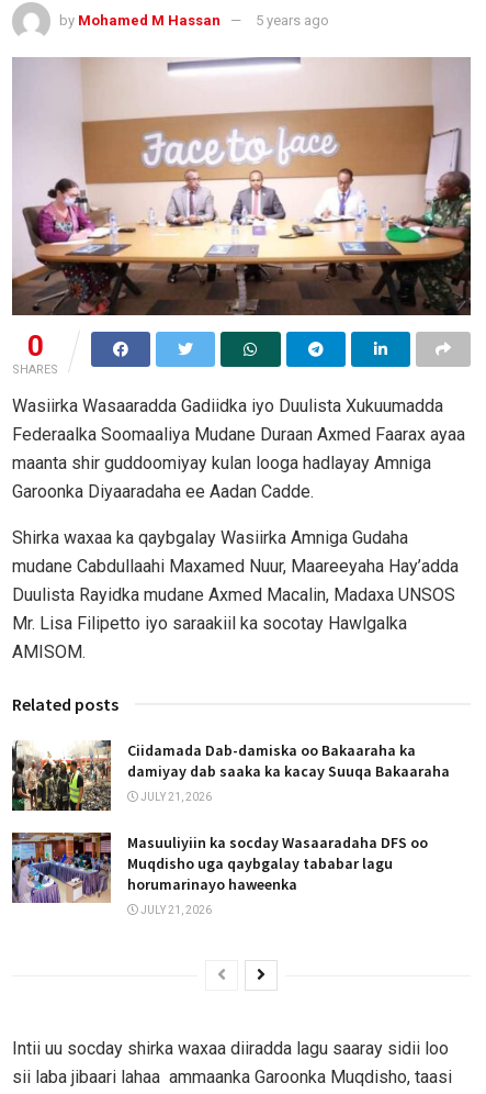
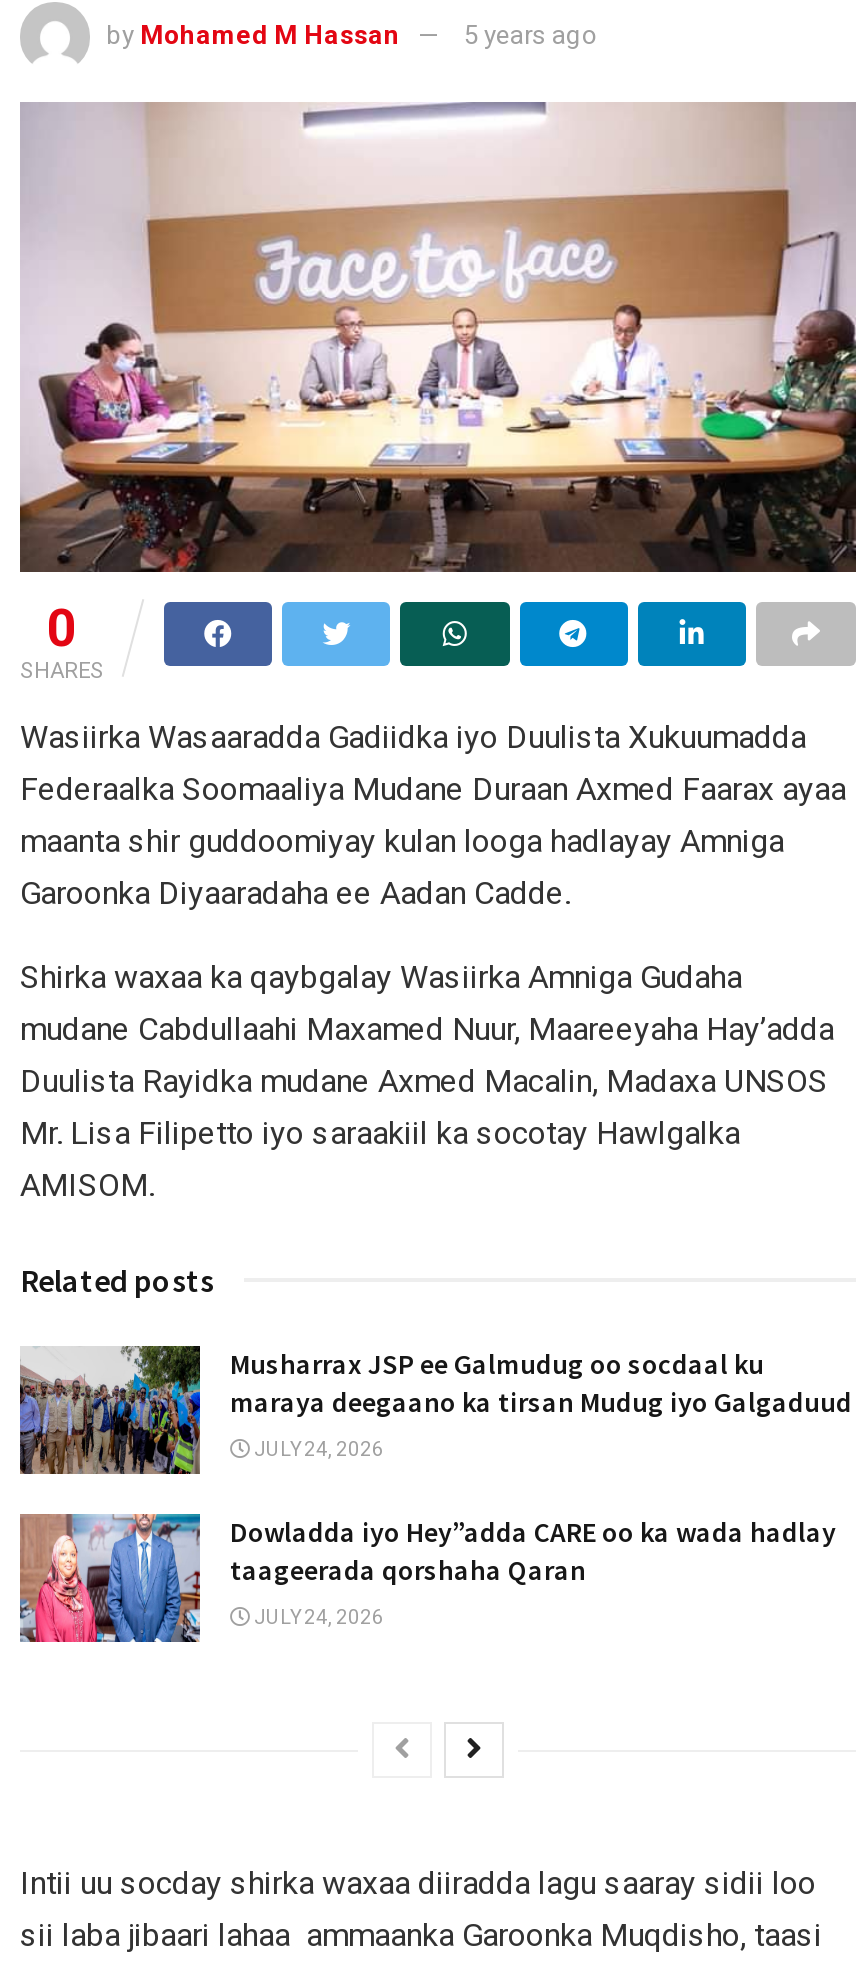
- [image]
- Ciidamada Dab-damiska oo Bakaaraha ka
- damiyay dab saaka ka kacay Suuqa Bakaaraha
+ [image]
+ Musharrax JSP ee Galmudug oo socdaal ku
+ maraya deegaano ka tirsan Mudug iyo Galgaduud

- JULY 21, 2026
+ JULY 24, 2026

- [image]
- Masuuliyiin ka socday Wasaaradaha DFS oo
- Muqdisho uga qaybgalay tababar lagu
- horumarinayo haweenka
+ [image]
+ Dowladda iyo Hey”adda CARE oo ka wada hadlay
+ taageerada qorshaha Qaran

- JULY 21, 2026
+ JULY 24, 2026
